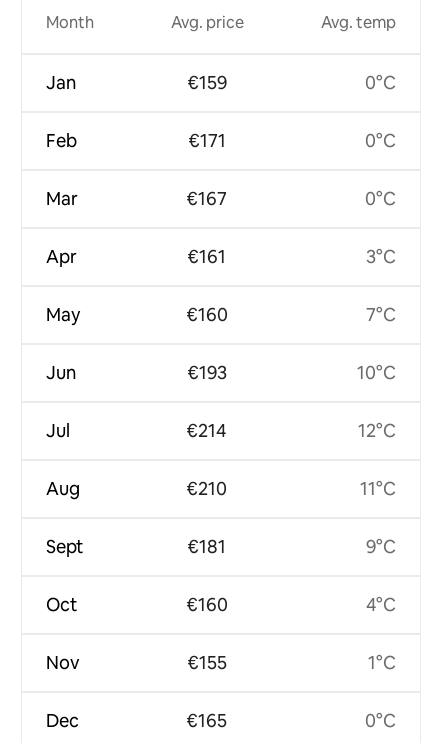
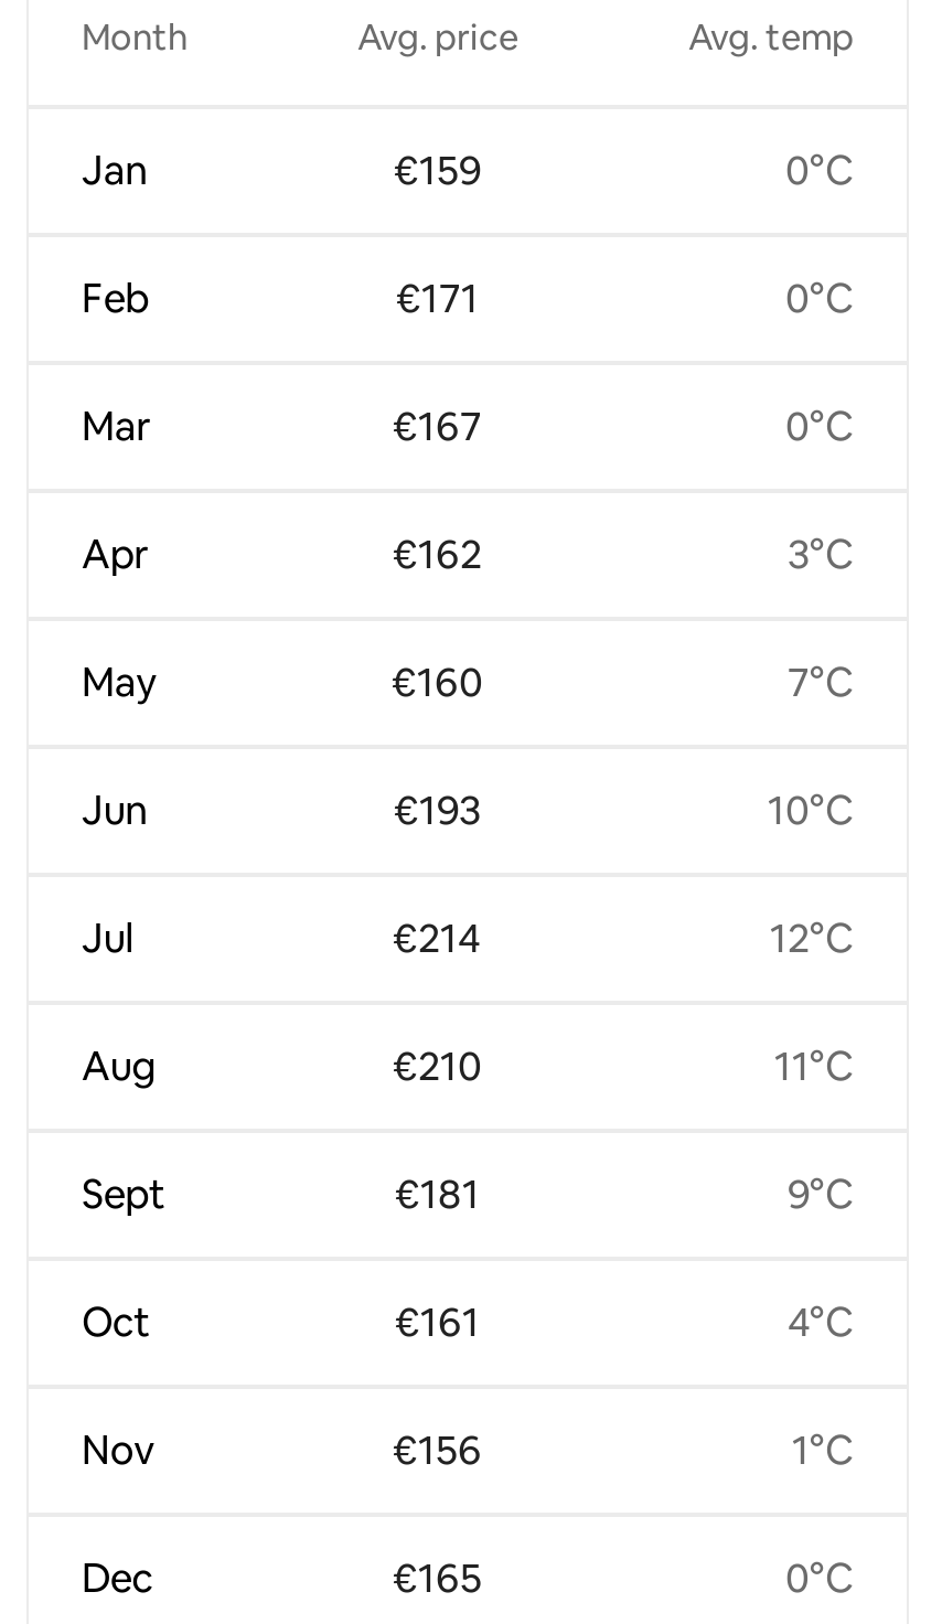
- €161
+ €162

- €160
+ €161

- €155
+ €156
